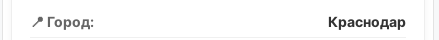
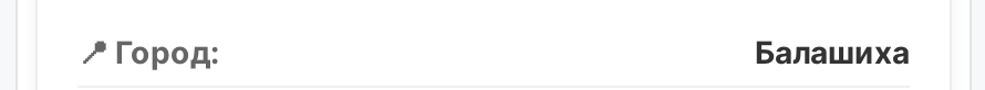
- Краснодар
+ Балашиха
